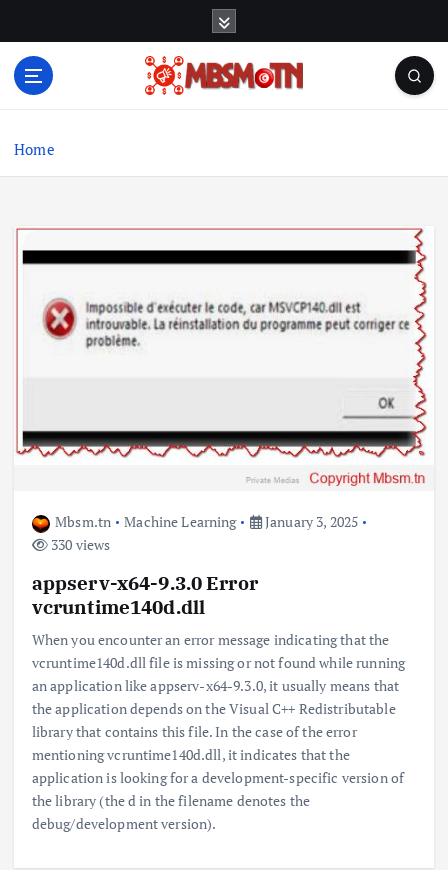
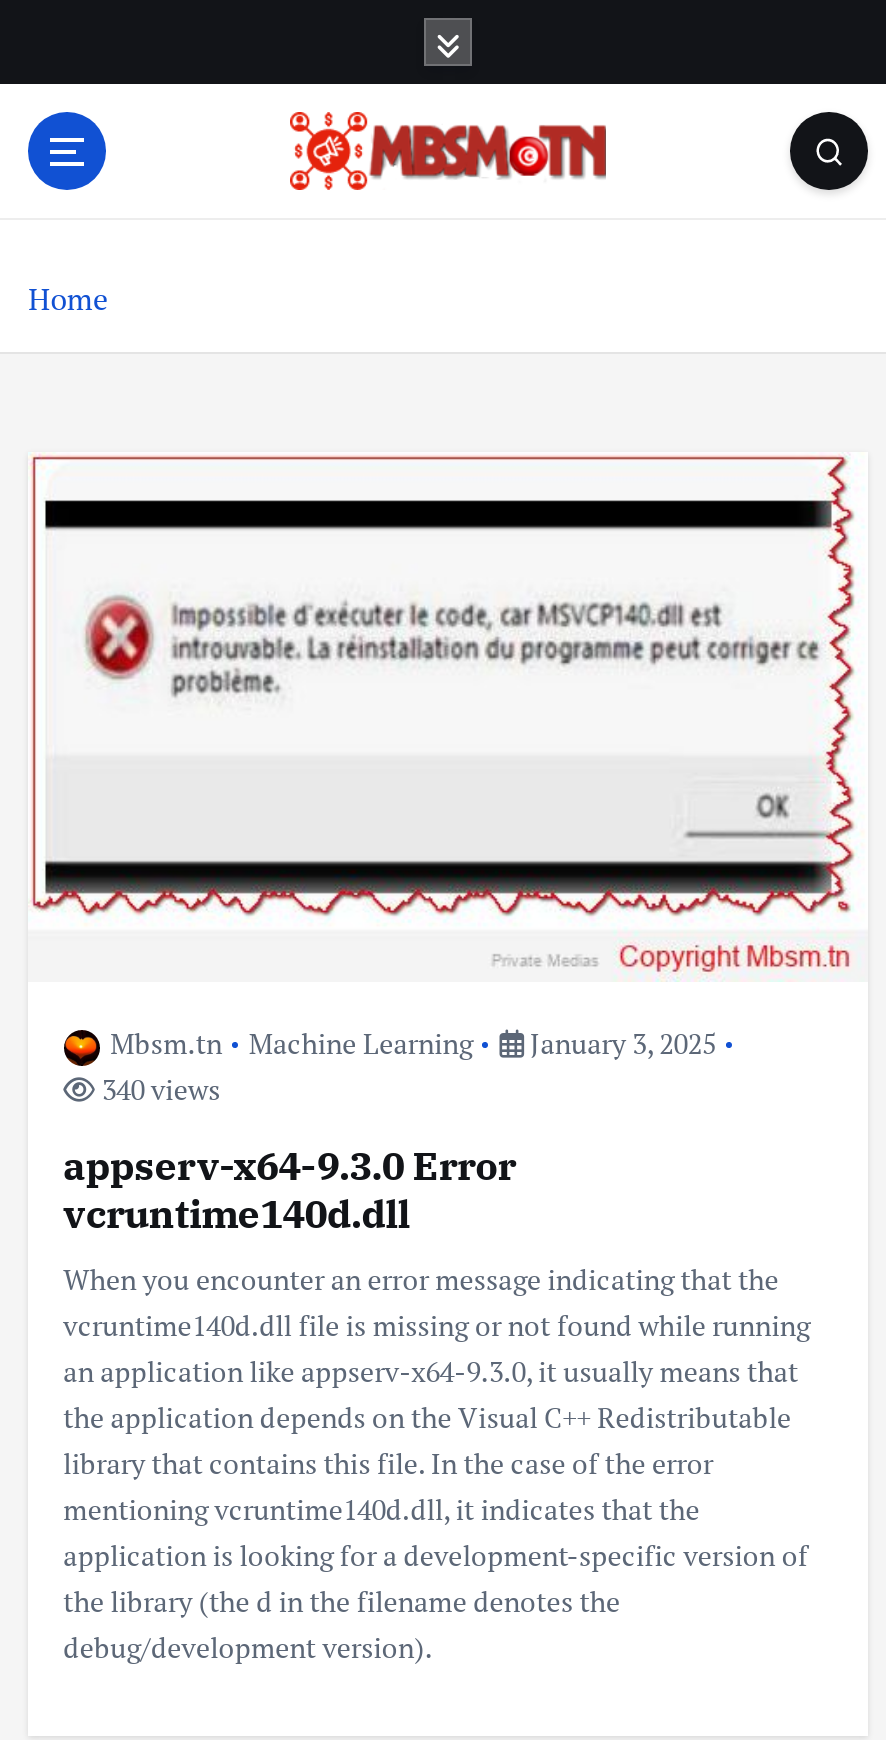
- 330 views
+ 340 views
